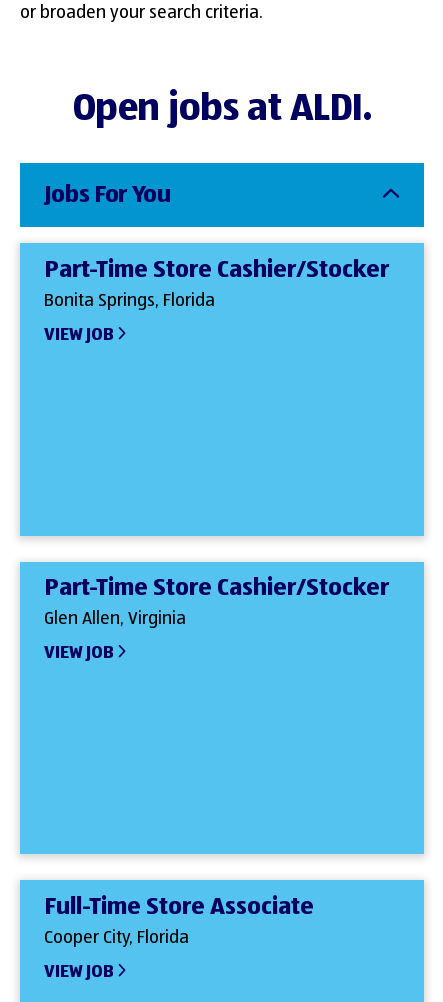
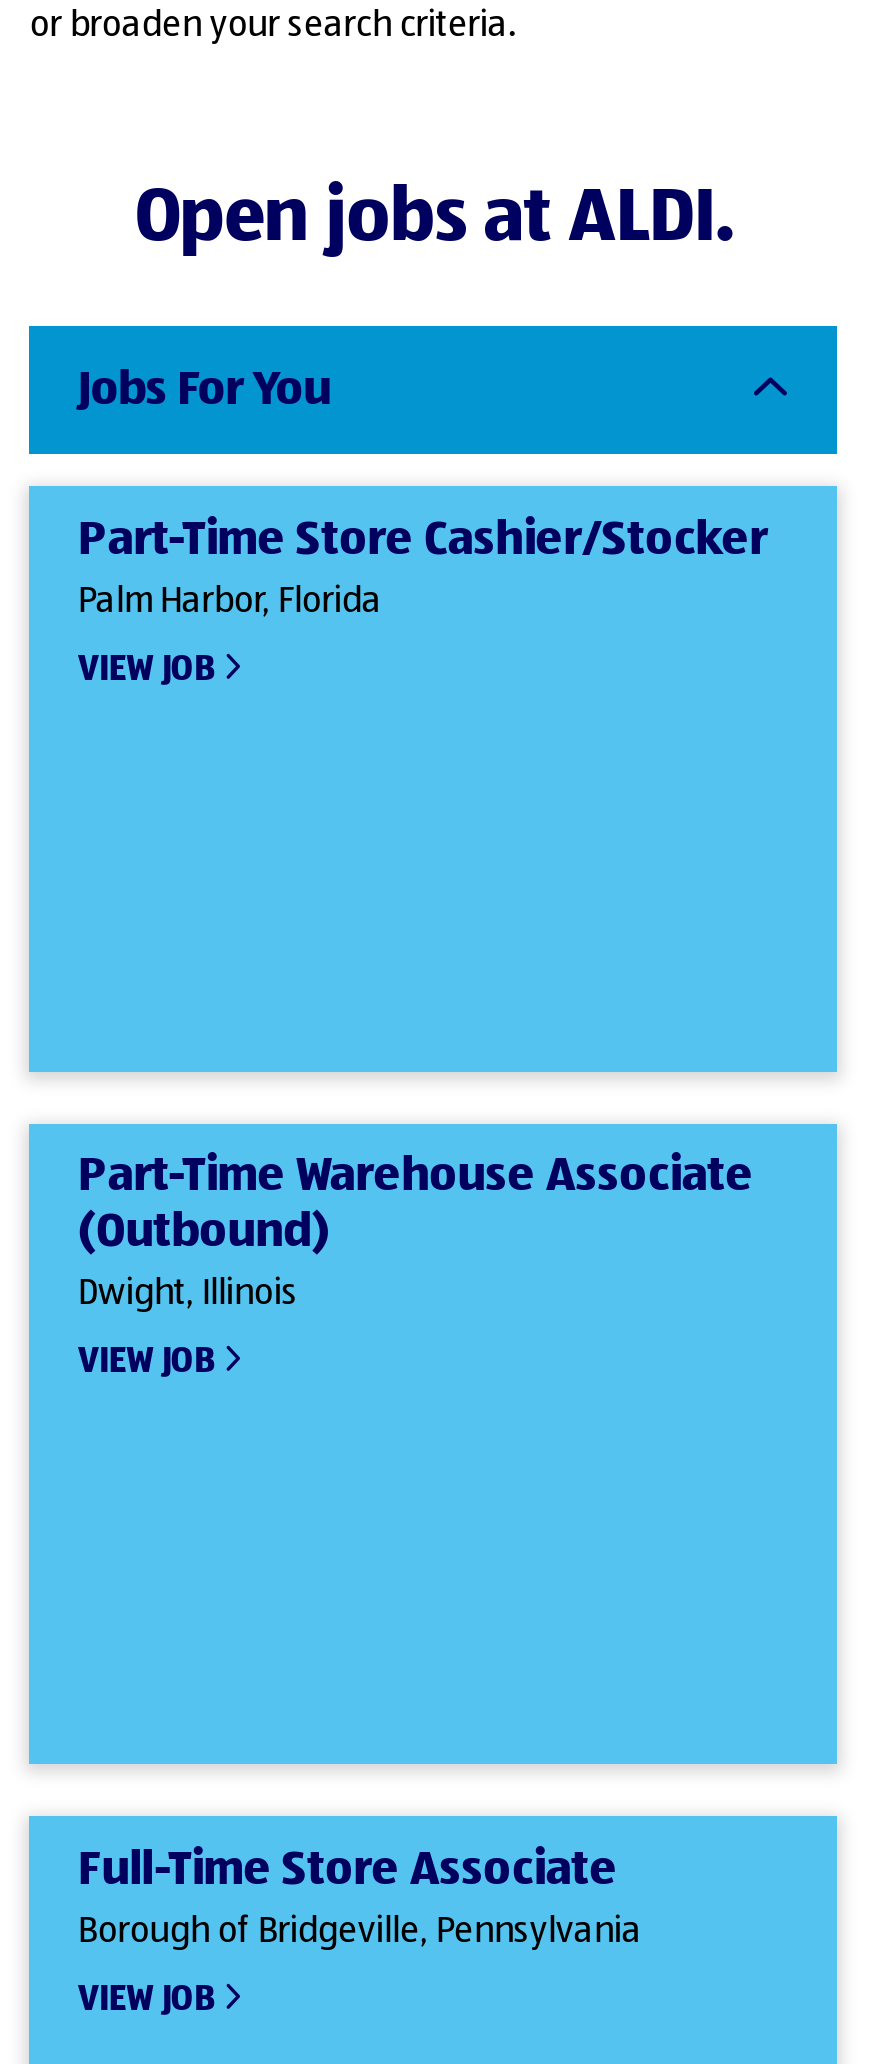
- Bonita Springs, Florida
+ Palm Harbor, Florida

- Part-Time Store Cashier/Stocker
- Glen Allen, Virginia
+ Part-Time Warehouse Associate
+ (Outbound)
+ Dwight, Illinois

- Cooper City, Florida
+ Borough of Bridgeville, Pennsylvania
